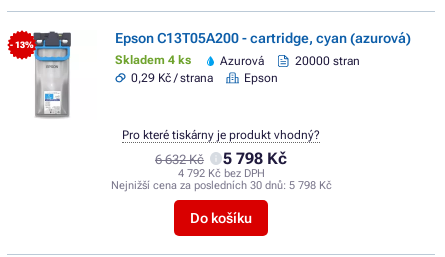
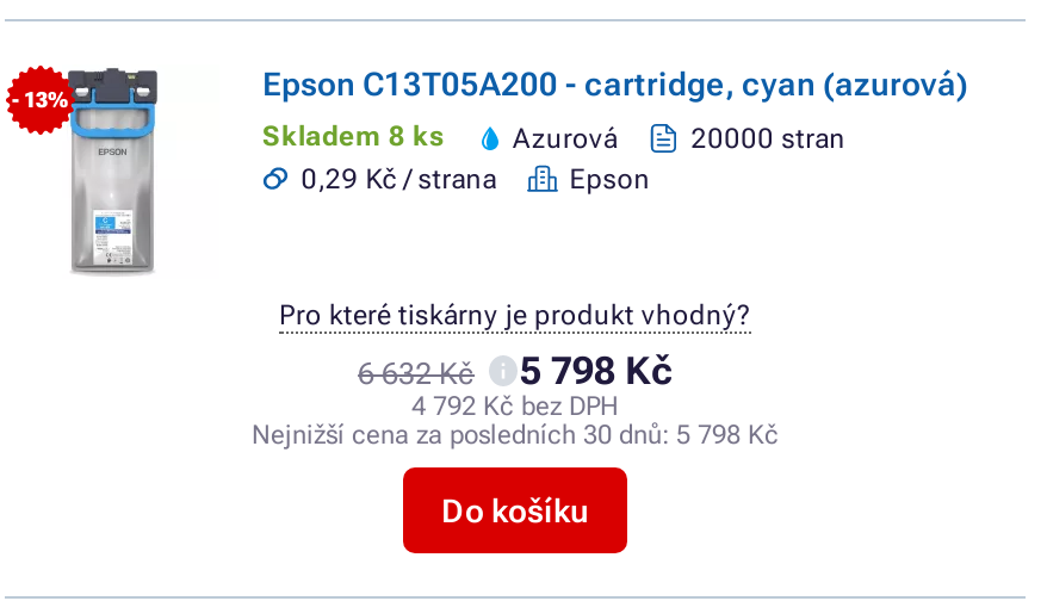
- Skladem 4 ks
+ Skladem 8 ks
